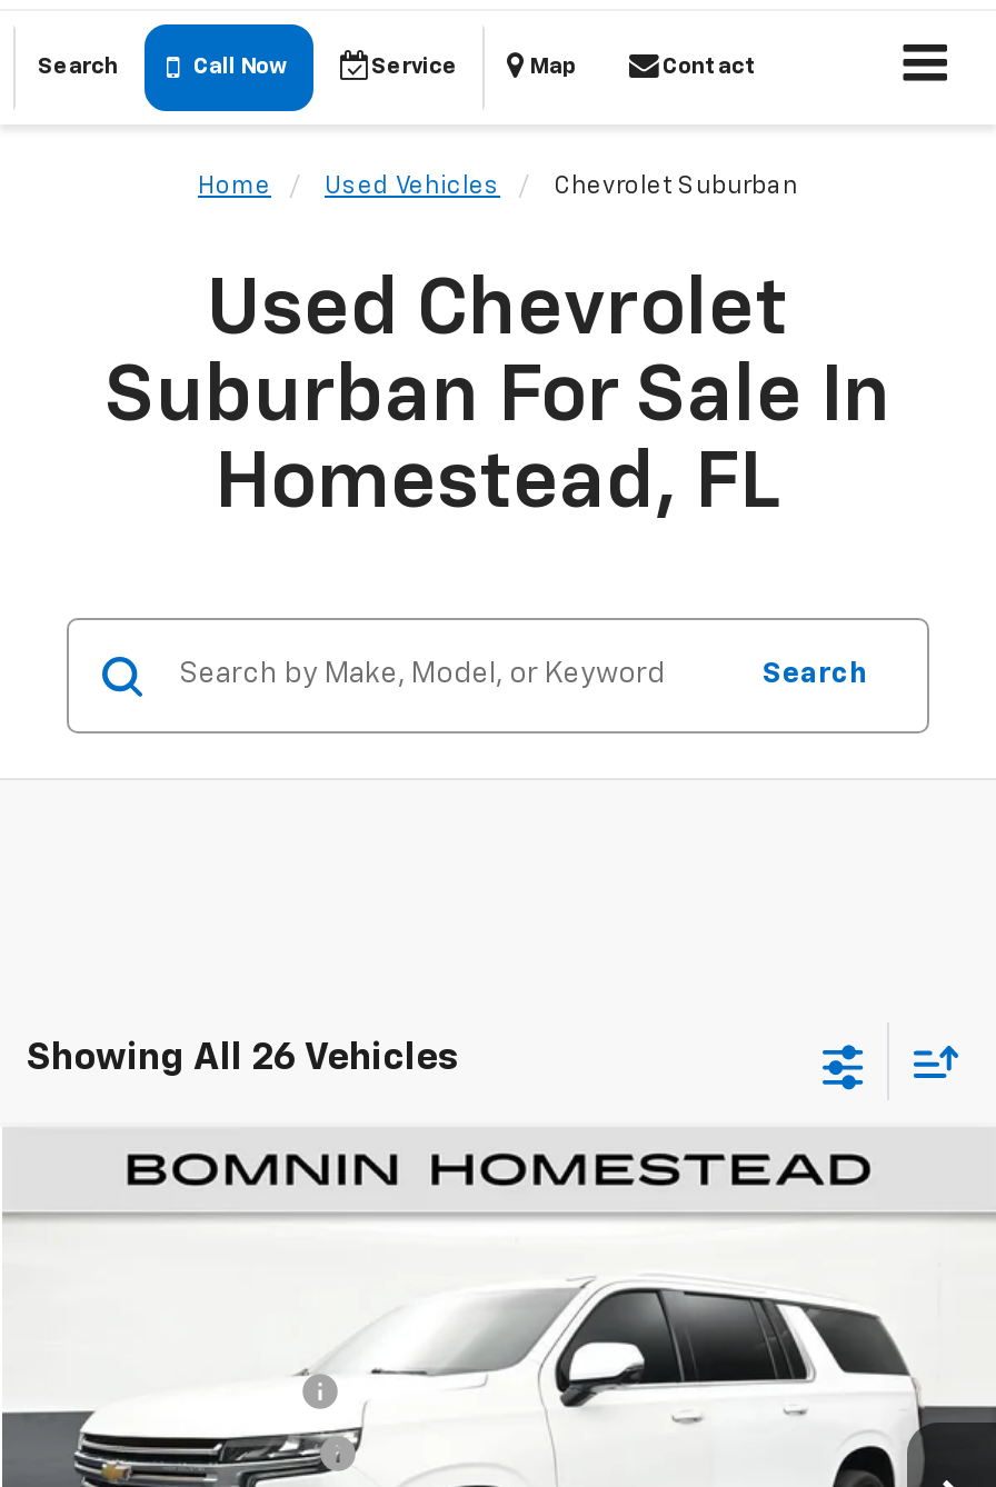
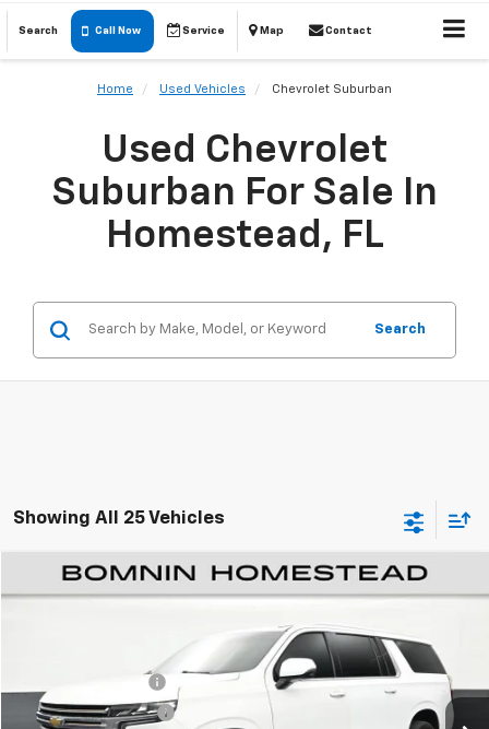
- Showing All 26 Vehicles
+ Showing All 25 Vehicles
